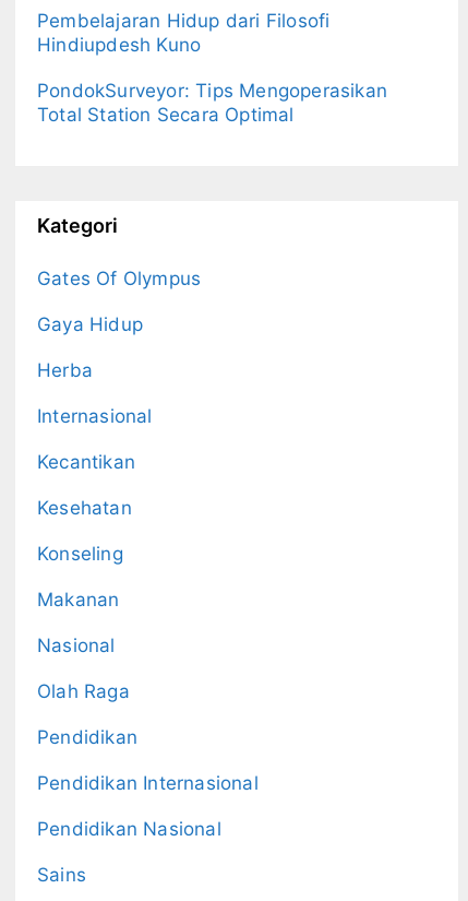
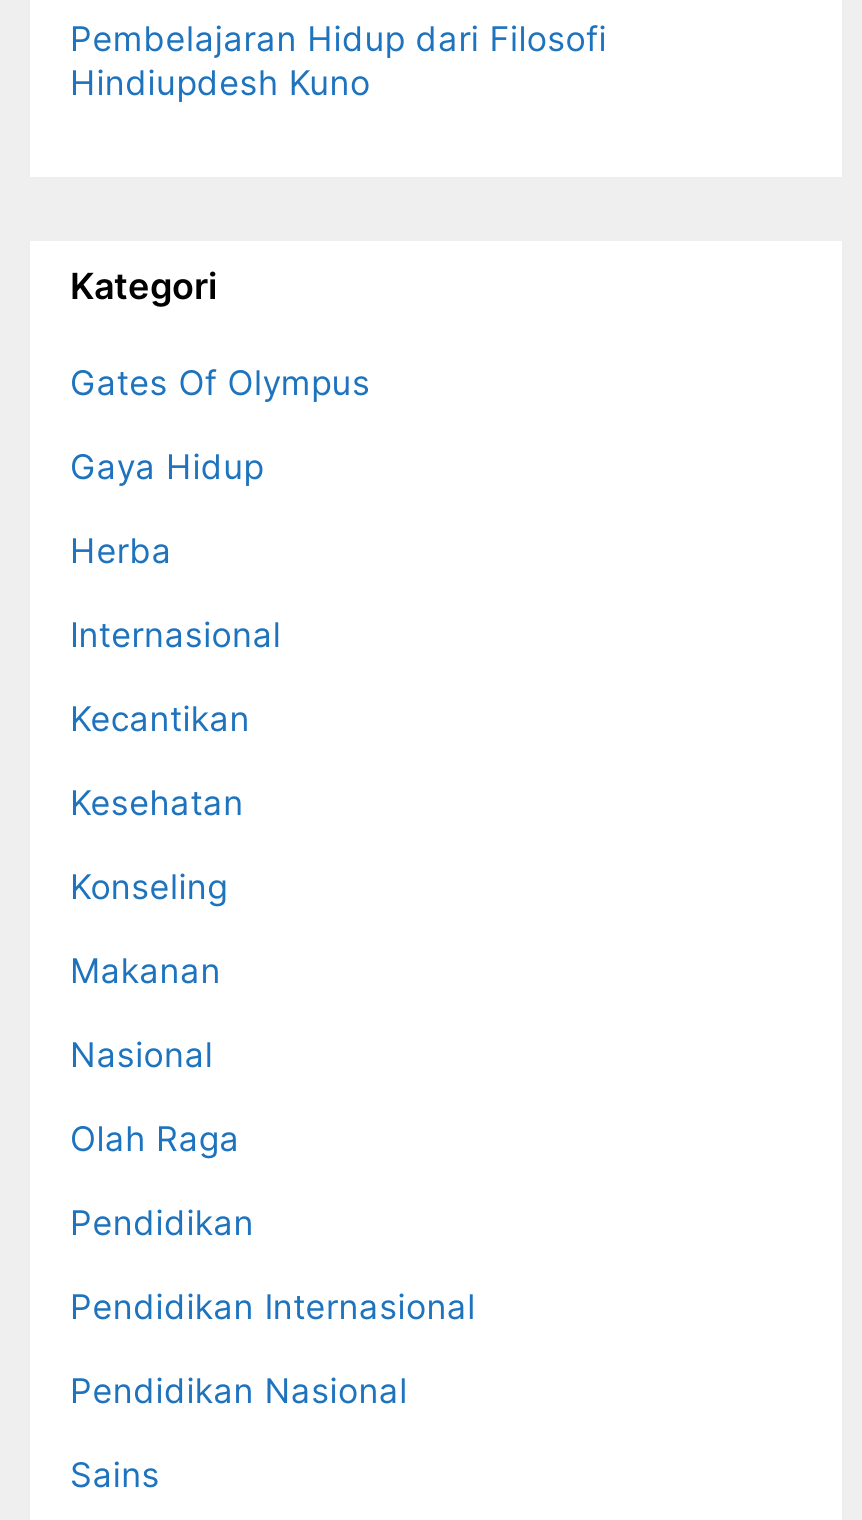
- PondokSurveyor: Tips Mengoperasikan
- Total Station Secara Optimal
